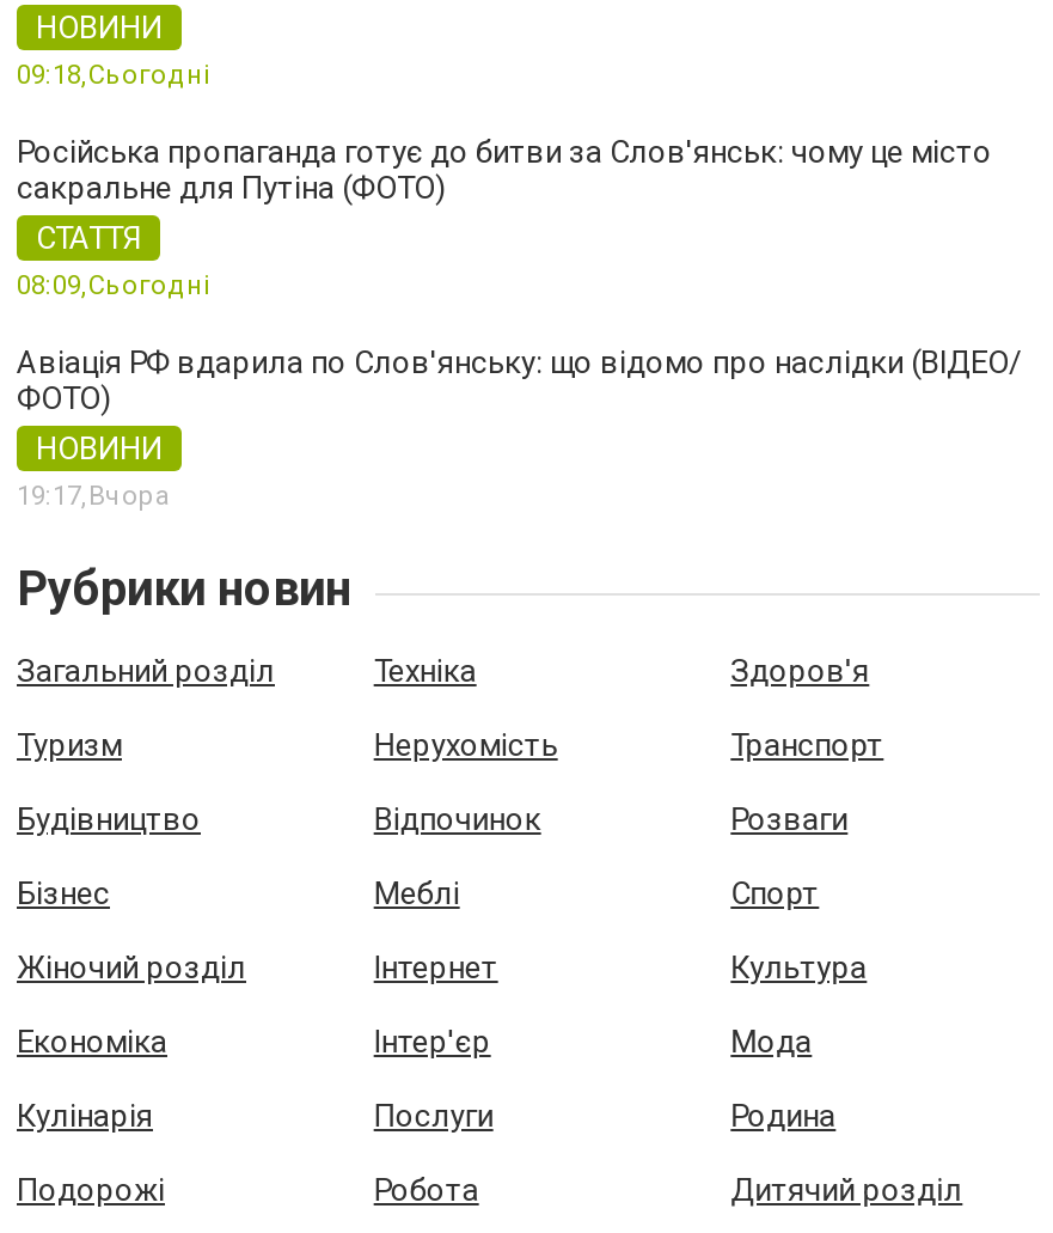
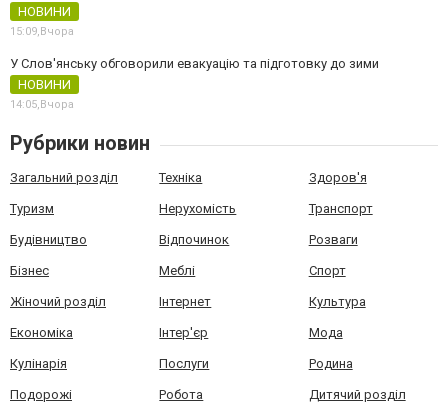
- 09:18,Сьогодні
- Російська пропаганда готує до битви за Слов'янськ: чому це місто
- сакральне для Путіна (ФОТО)
- СТАТТЯ
- 08:09,Сьогодні
- Авіація РФ вдарила по Слов'янську: що відомо про наслідки (ВІДЕО/
- ФОТО)
+ 15:09,Вчора
+ У Слов'янську обговорили евакуацію та підготовку до зими

- 19:17, Вчора
+ 14:05, Вчора
